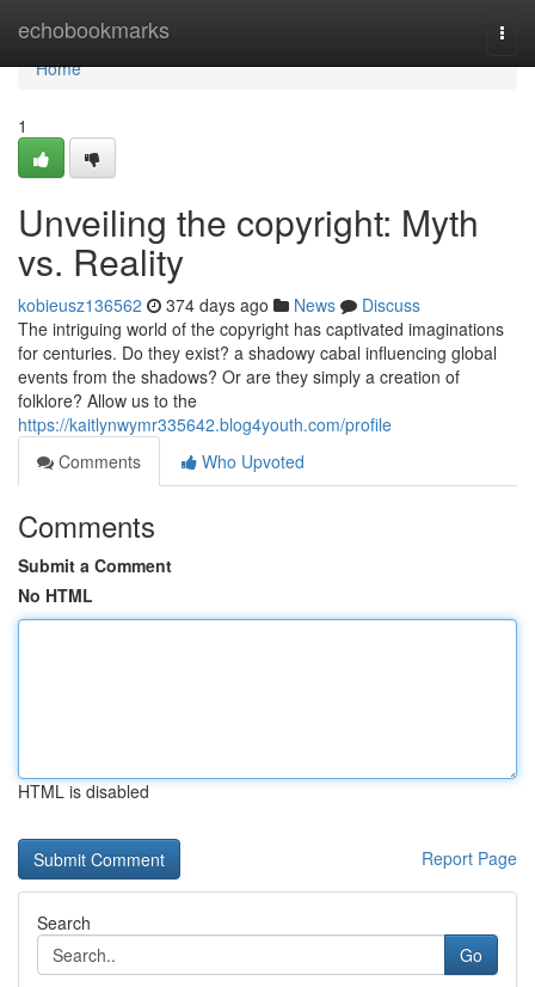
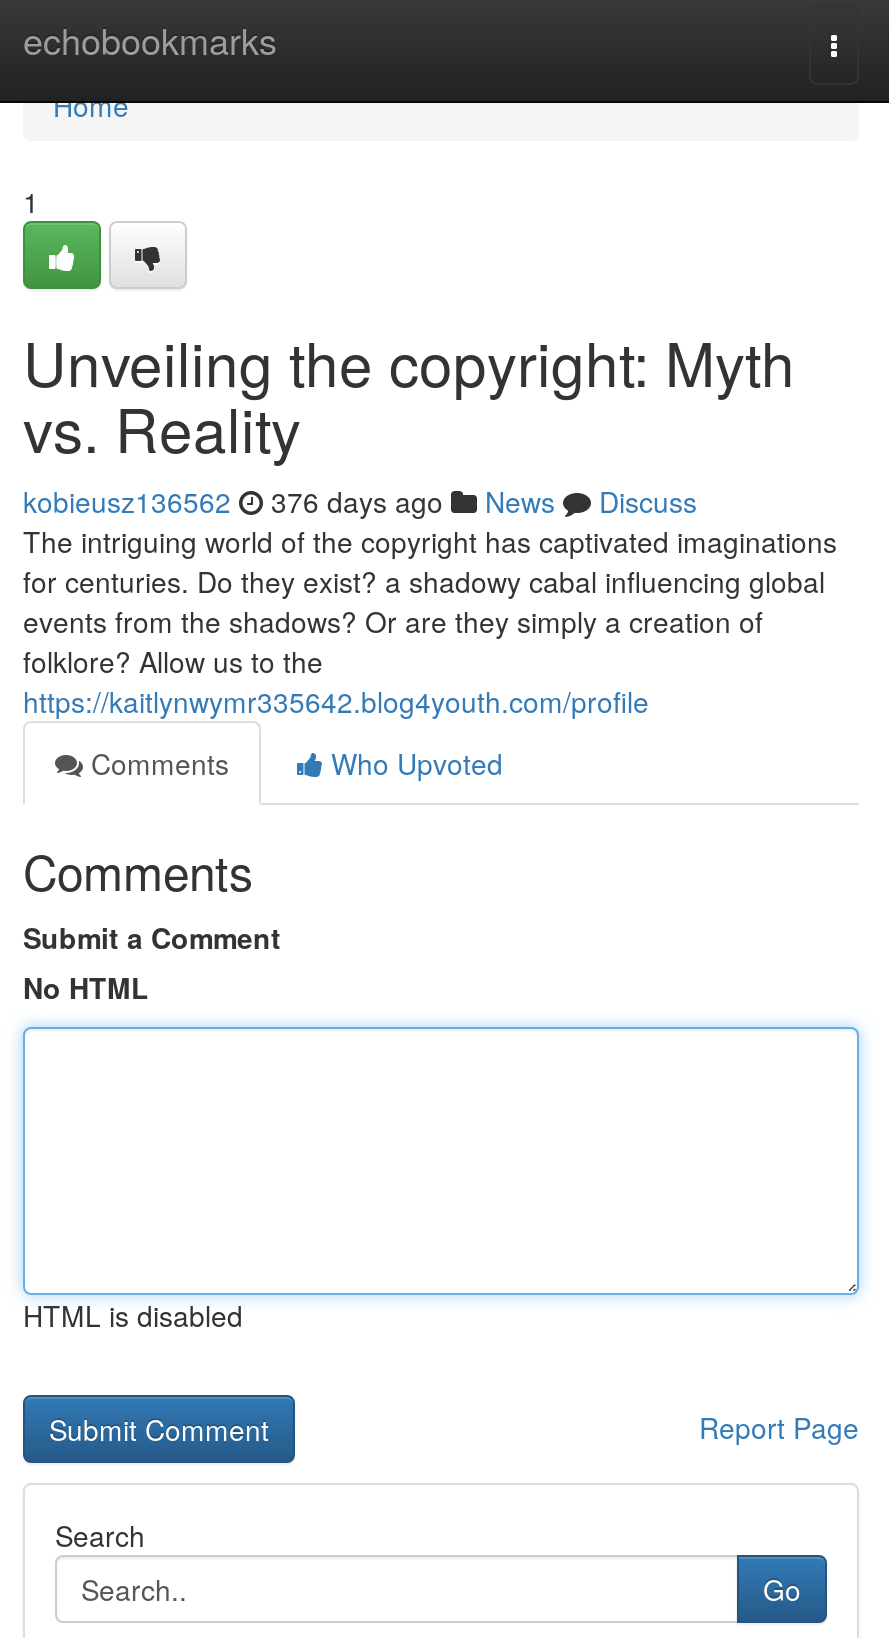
- kobieusz136562 374 days ago News Discuss
+ kobieusz136562 376 days ago News Discuss
